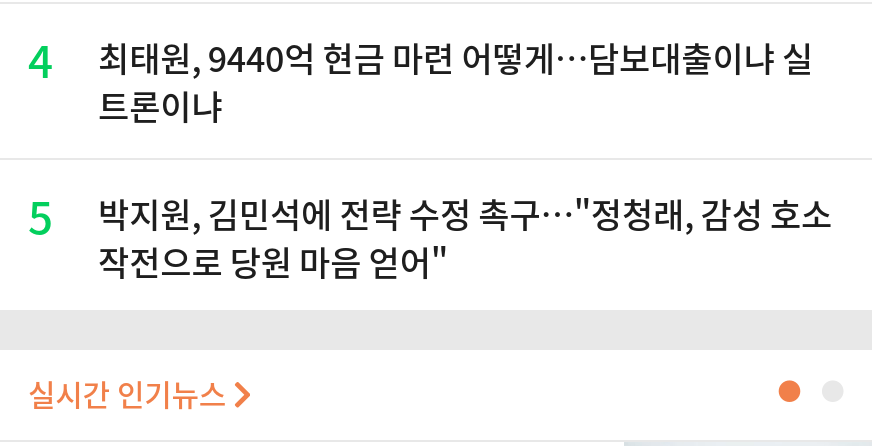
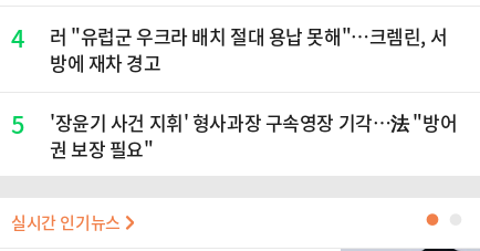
- 최태원, 9440억 현금 마련 어떻게…담보대출이냐 실
- 트론이냐
+ 러 "유럽군 우크라 배치 절대 용납 못해"…크렘린, 서
+ 방에 재차 경고

- 박지원, 김민석에 전략 수정 촉구…"정청래, 감성 호소
- 작전으로 당원 마음 얻어"
+ '장윤기 사건 지휘' 형사과장 구속영장 기각…法 "방어
+ 권 보장 필요"
